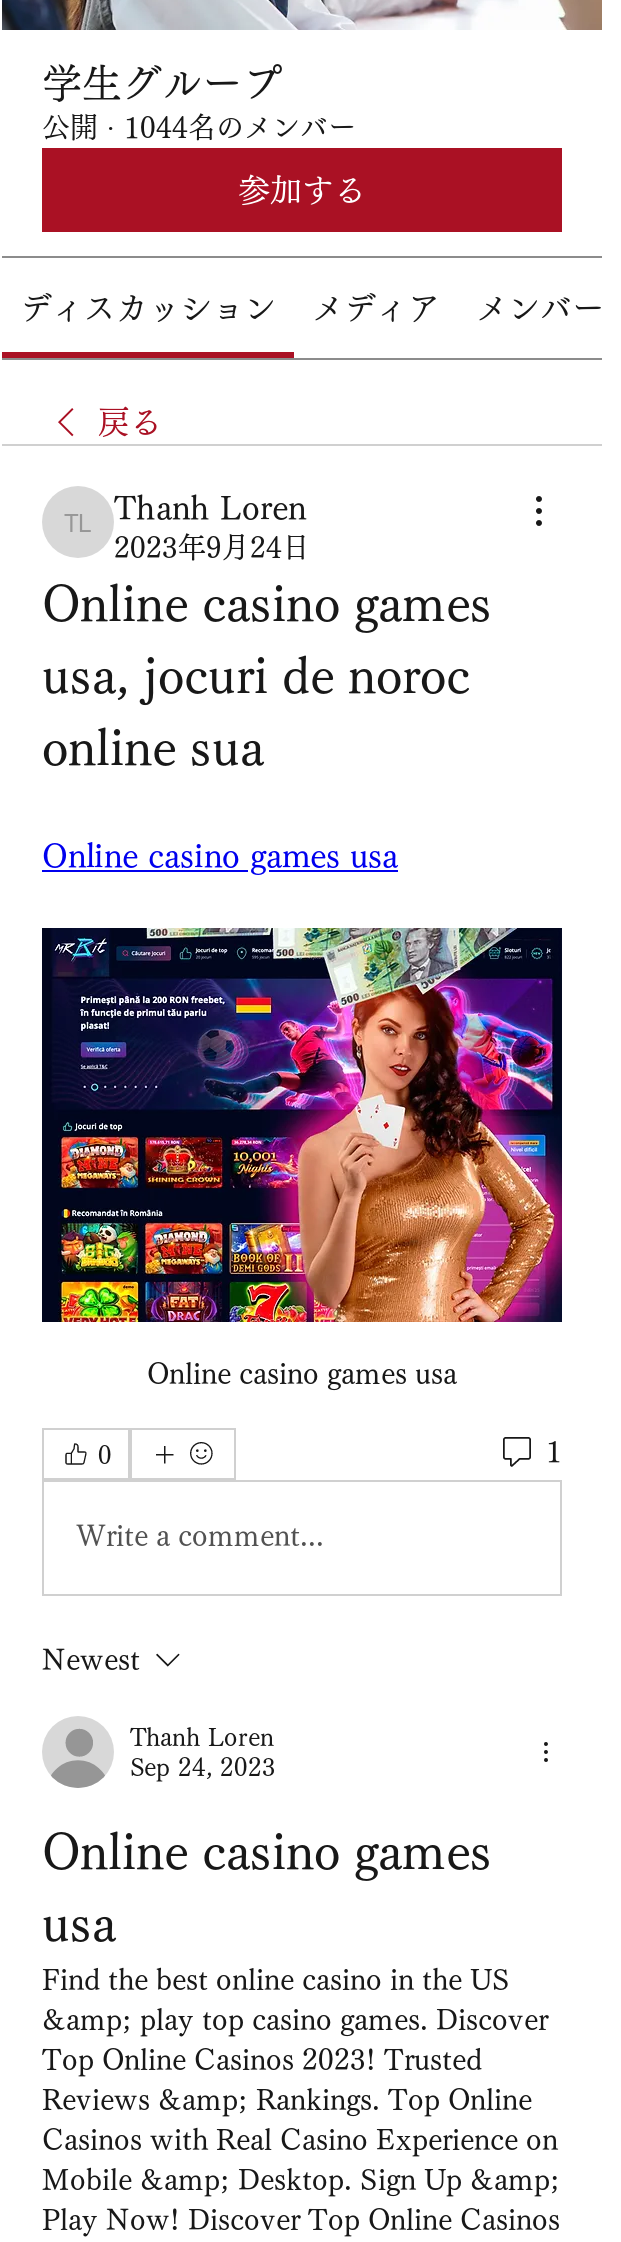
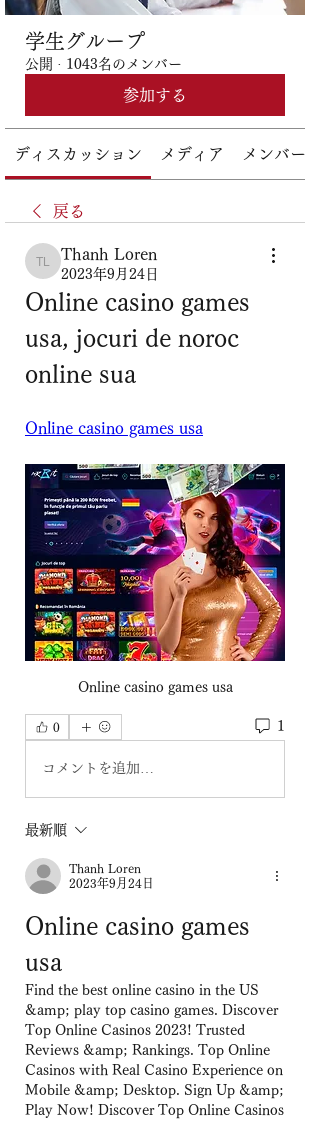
- 公開 · 1044名のメンバー
+ 公開 · 1043名のメンバー

- Write a comment...
+ コメントを追加…

- Newest
+ 最新順

- Sep 24, 2023
+ 2023年9月24日
